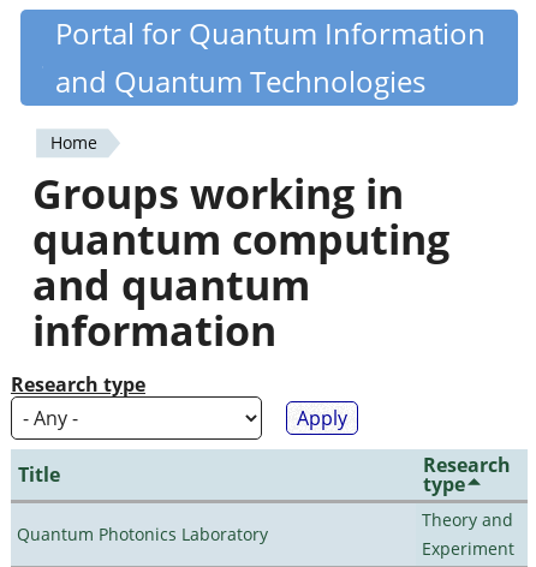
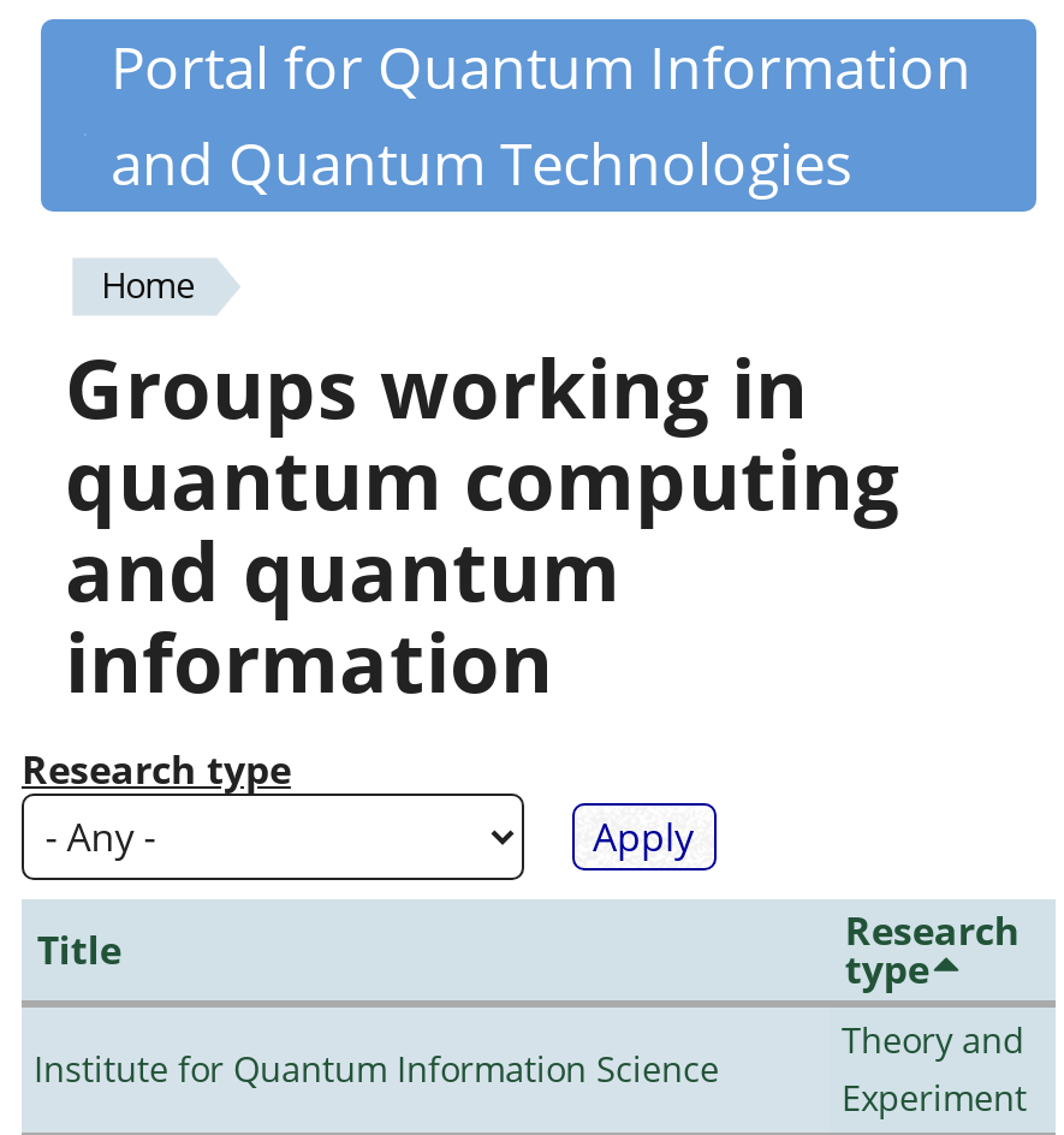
- Quantum Photonics Laboratory
+ Institute for Quantum Information Science
